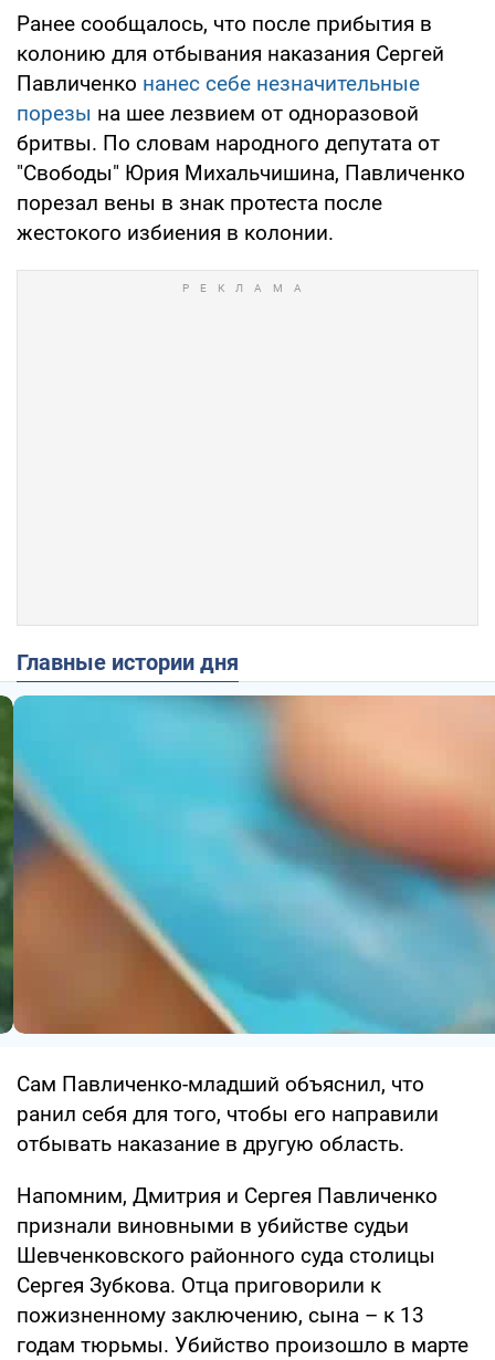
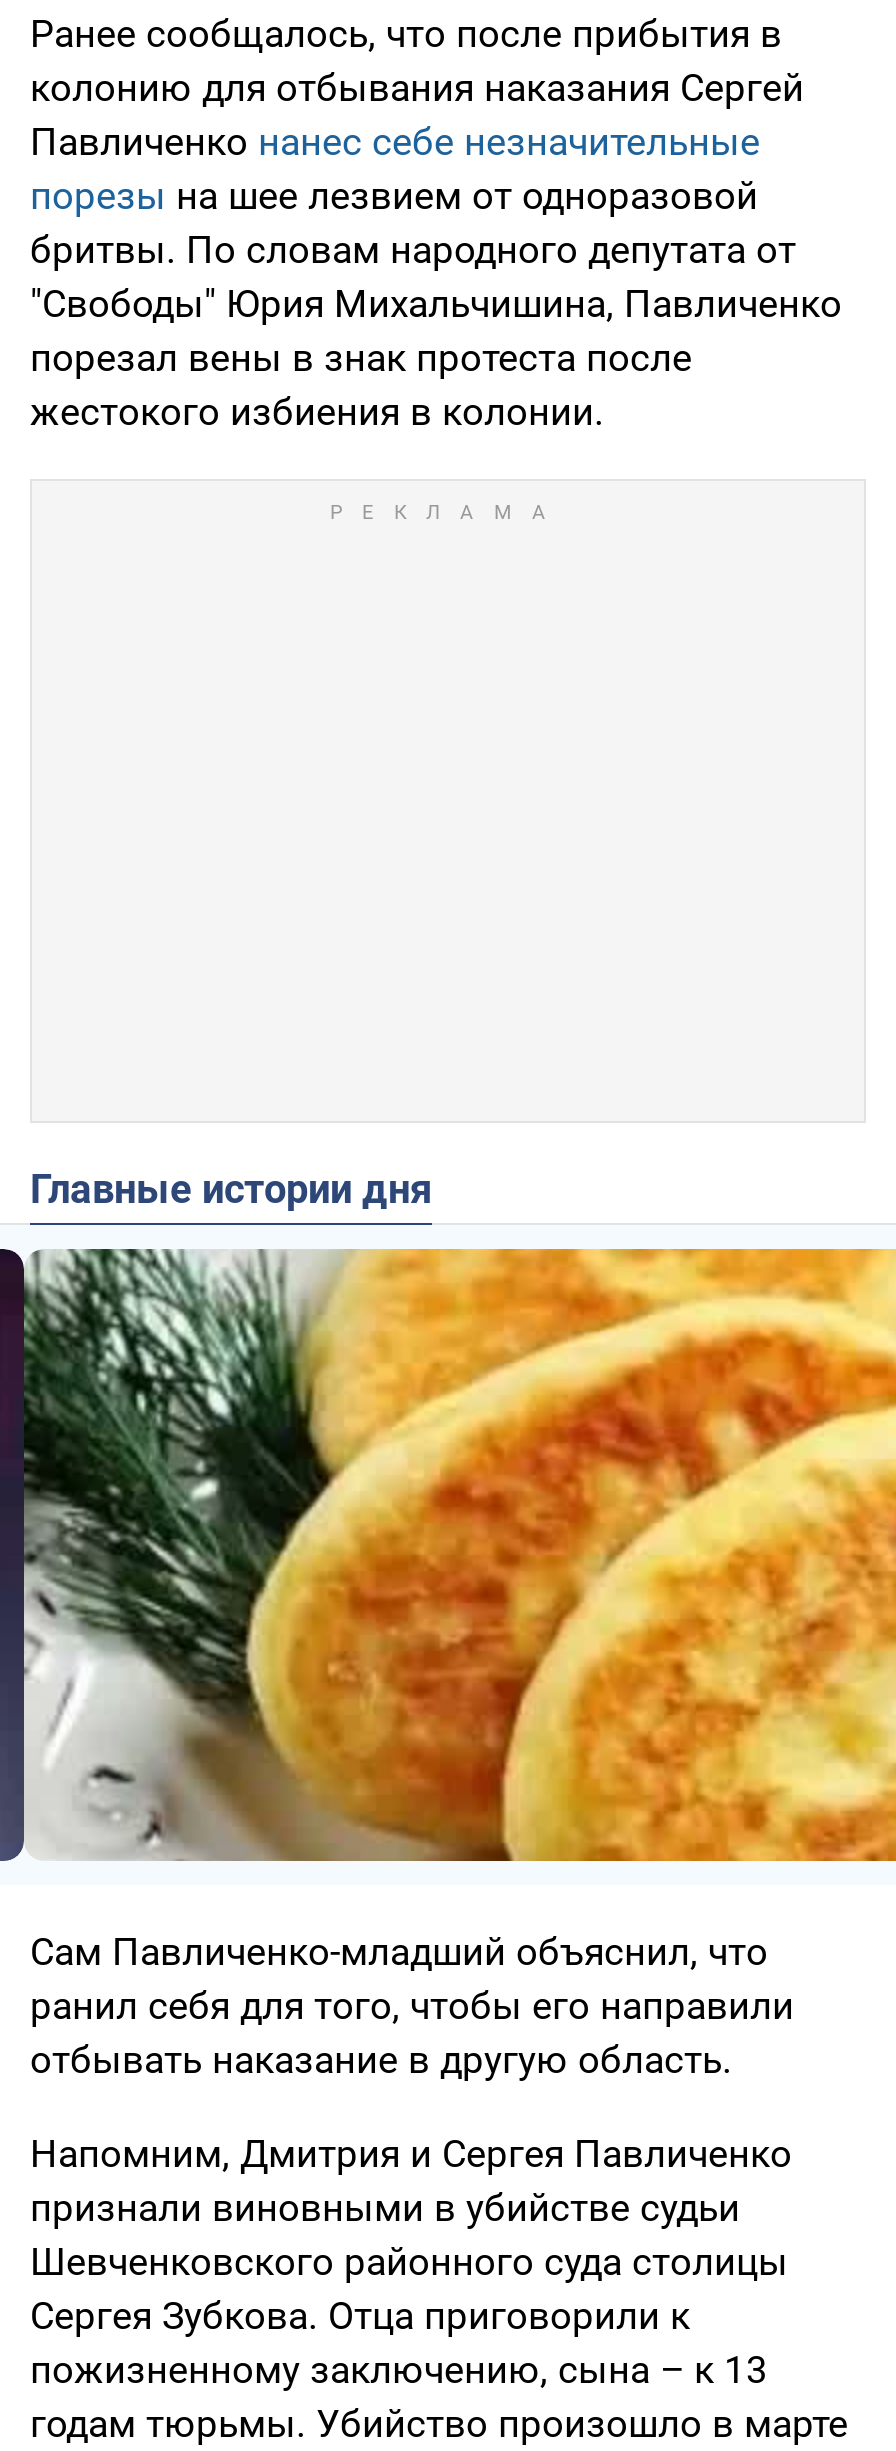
- [image]
+ [image]
